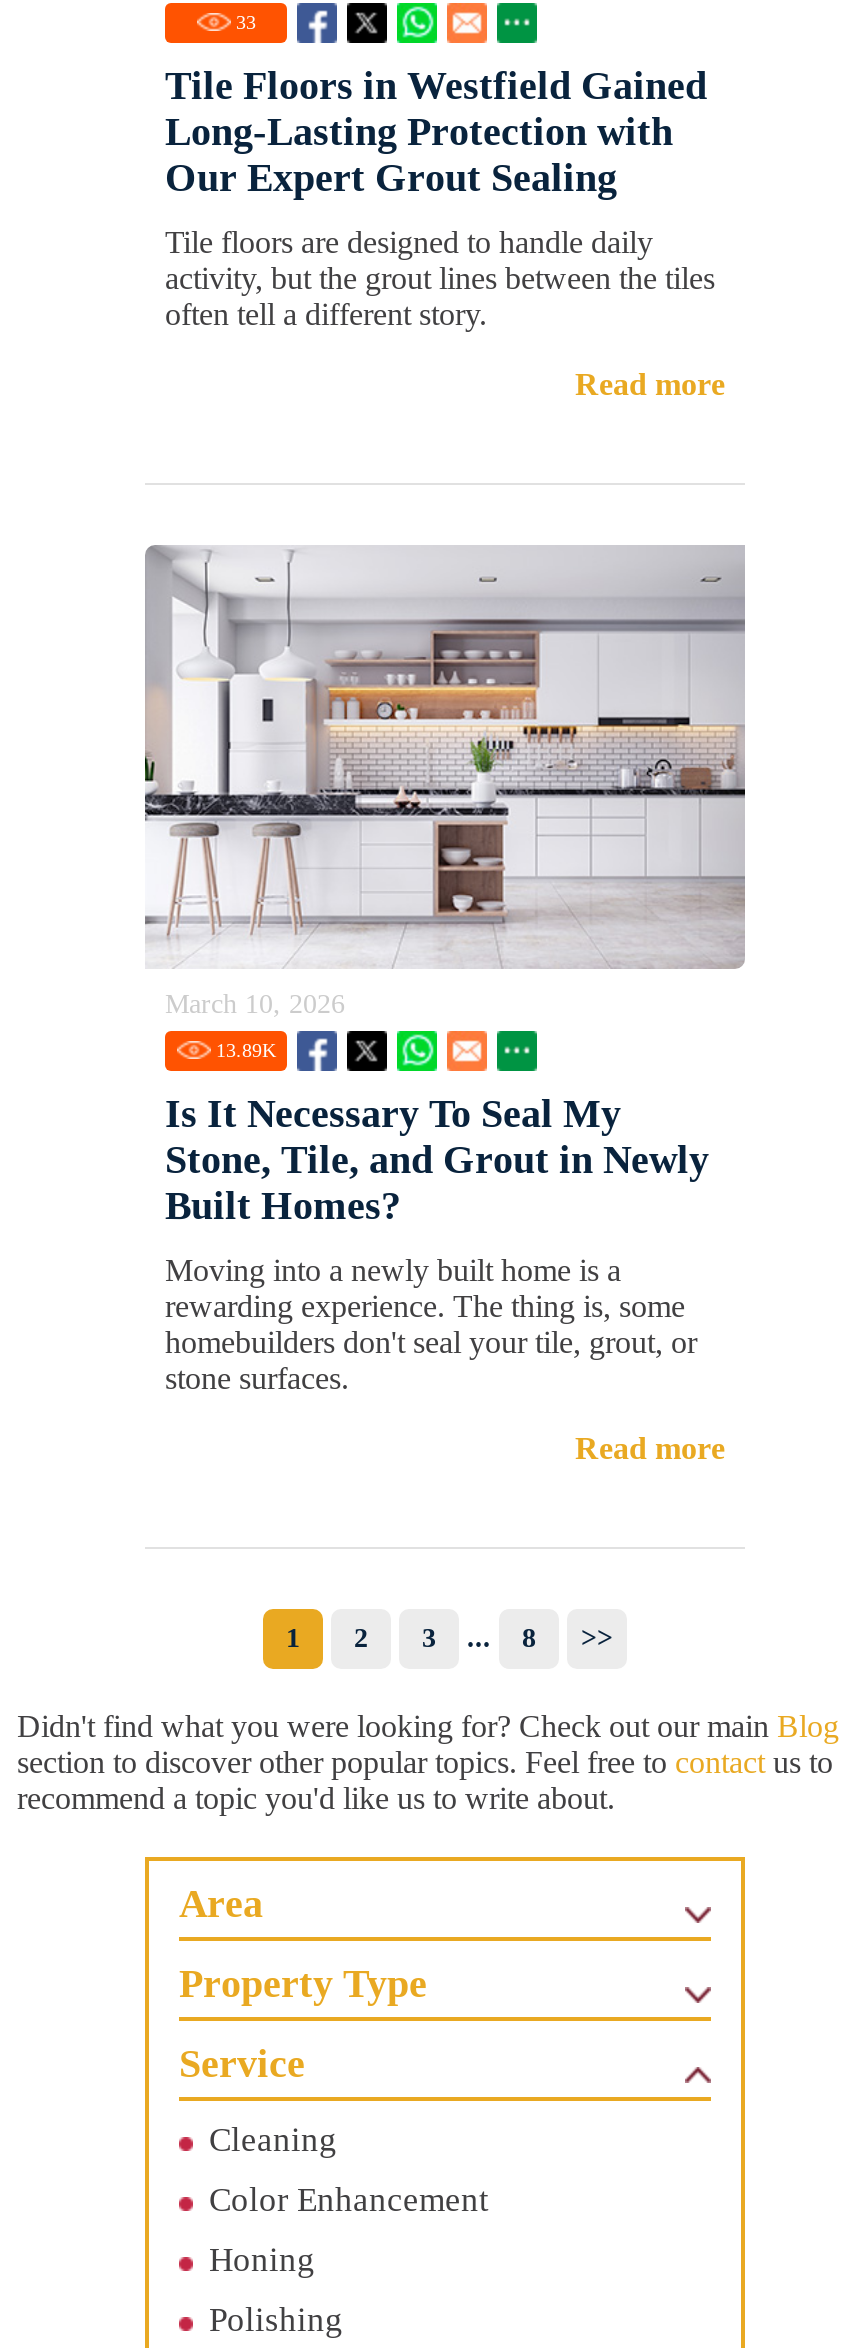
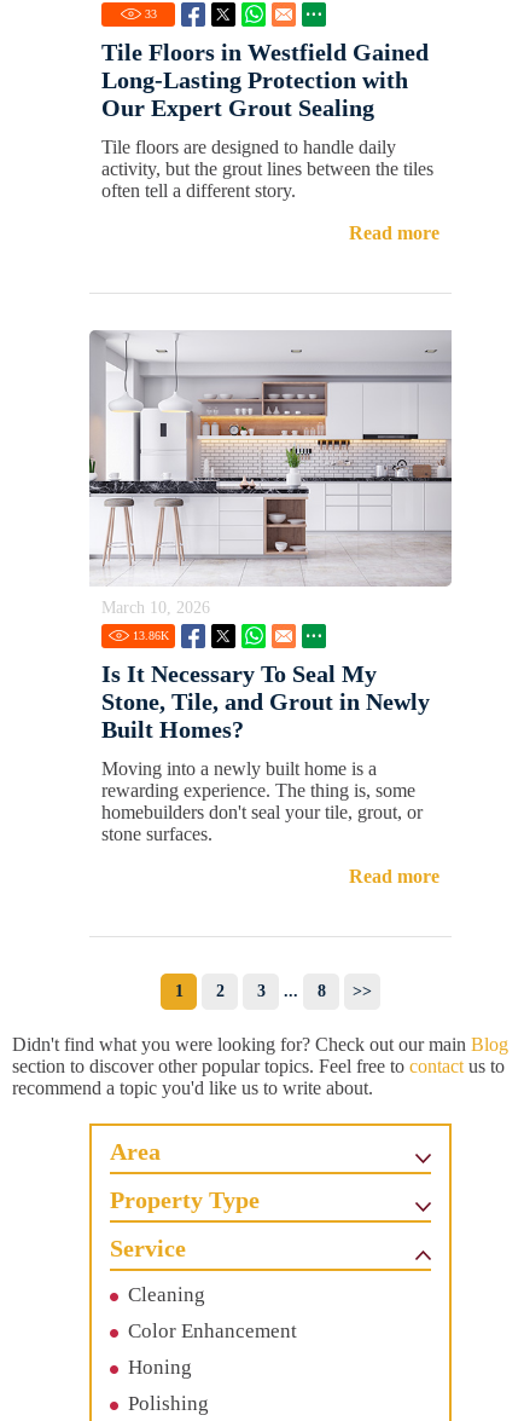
- 13.89K
+ 13.86K
